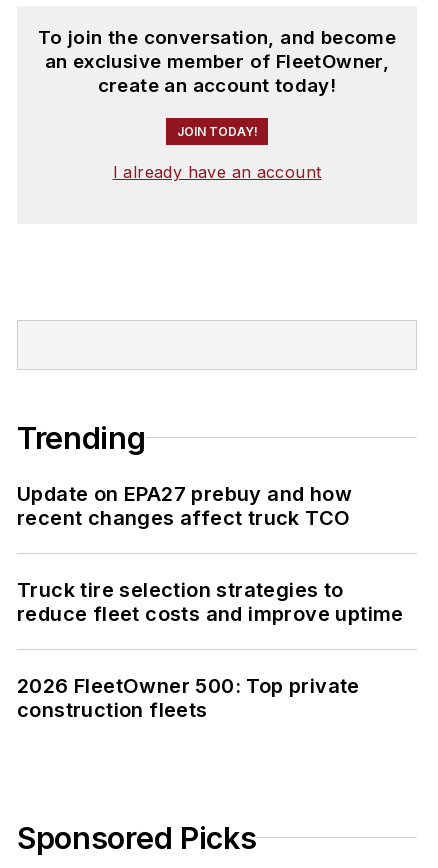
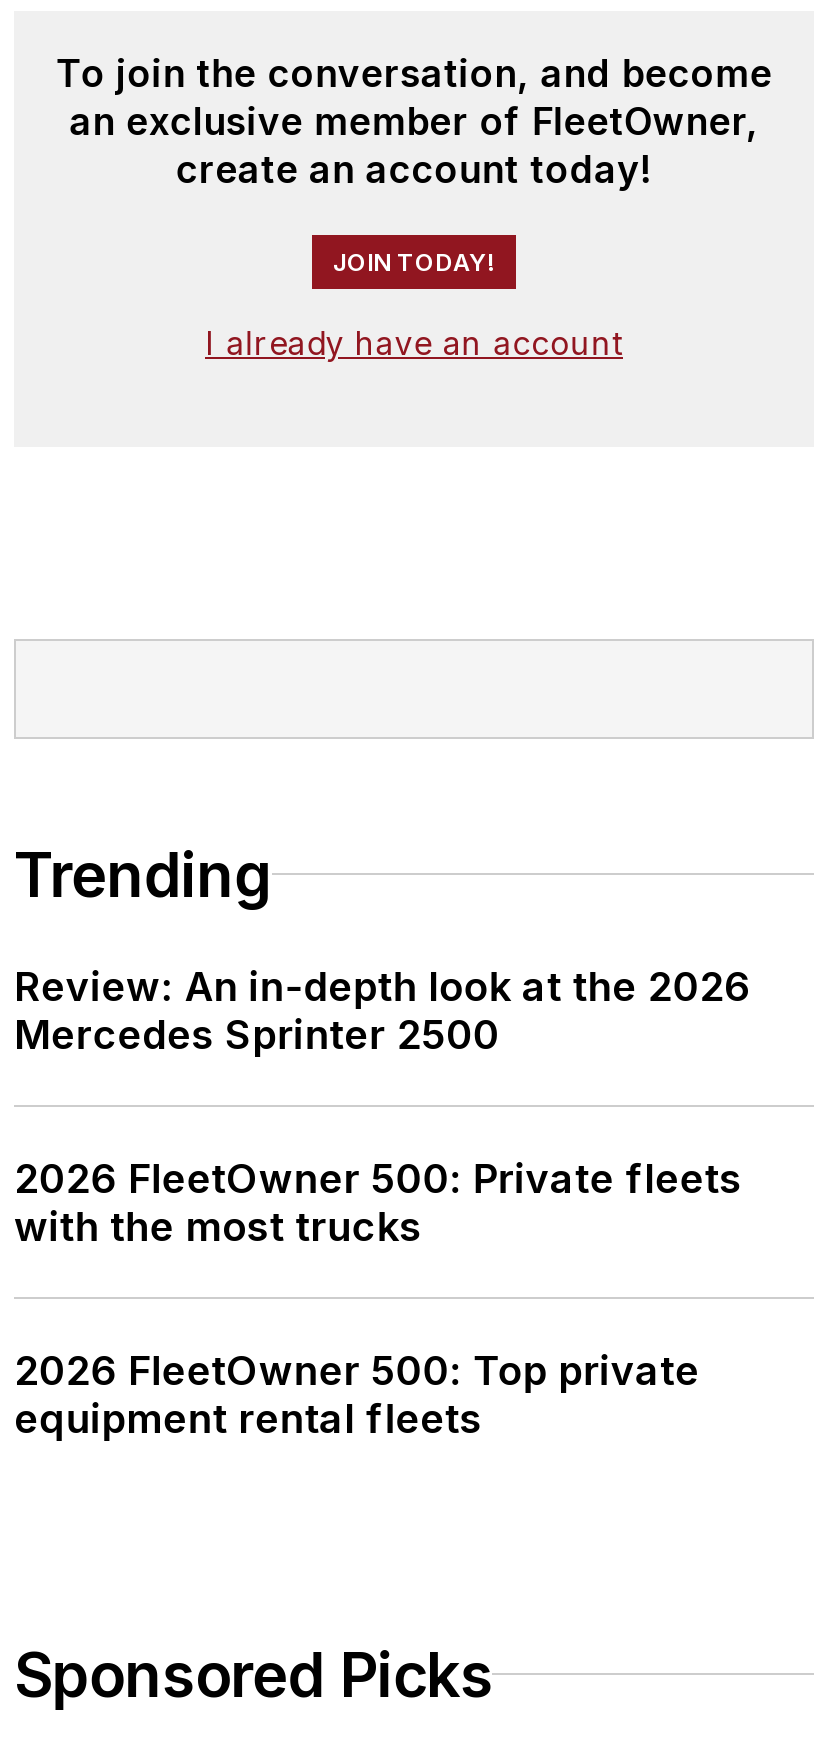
- Update on EPA27 prebuy and how
- recent changes affect truck TCO
+ Review: An in-depth look at the 2026
+ Mercedes Sprinter 2500

- Truck tire selection strategies to
- reduce fleet costs and improve uptime
+ 2026 FleetOwner 500: Private fleets
+ with the most trucks

- construction fleets
+ equipment rental fleets
